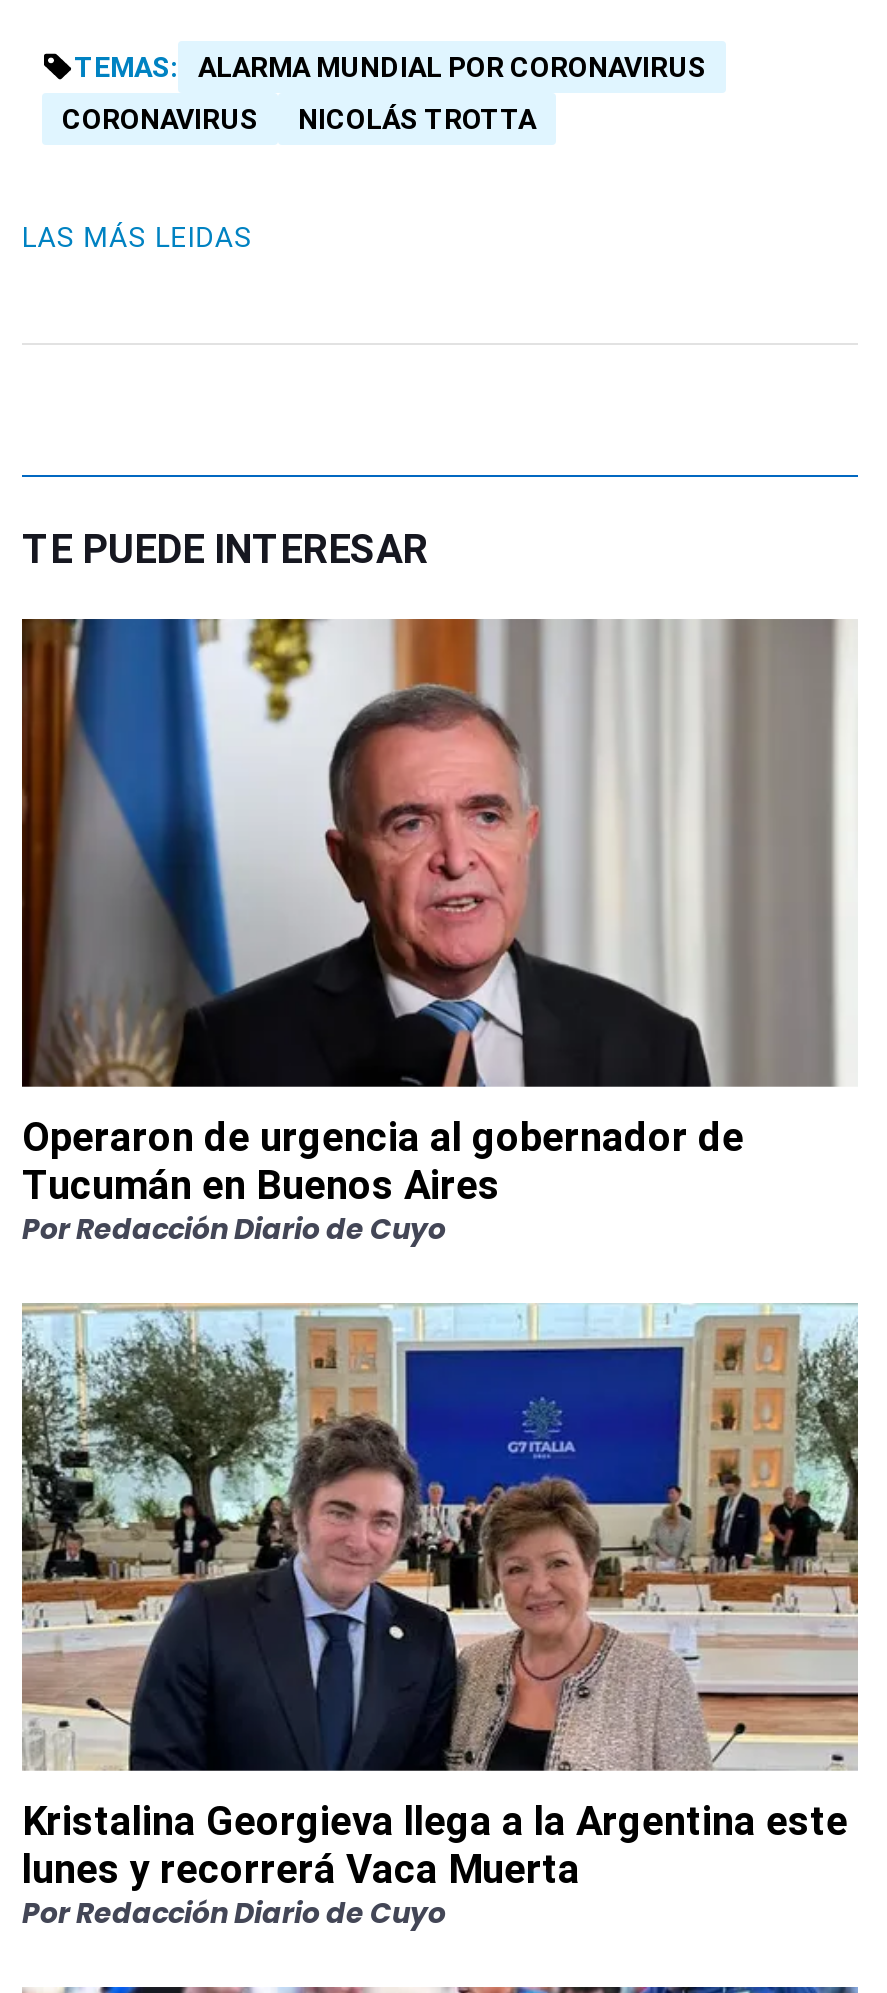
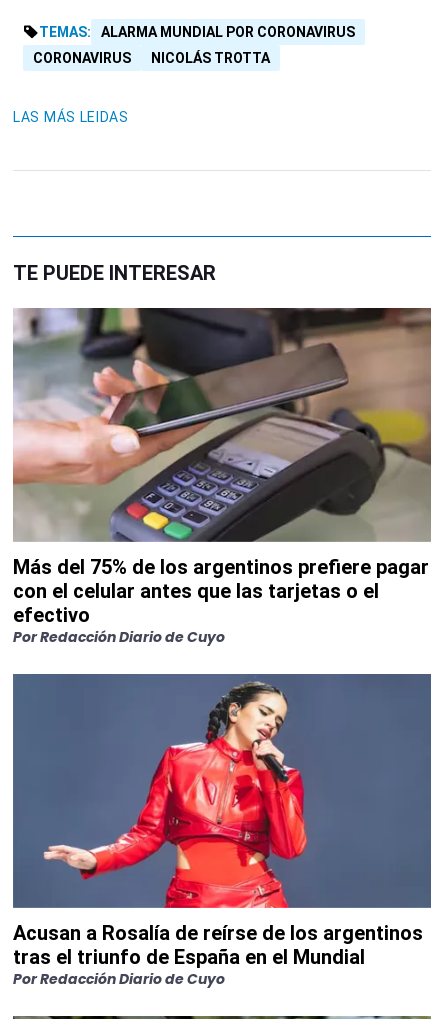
- [image]
- Operaron de urgencia al gobernador de
- Tucumán en Buenos Aires
+ [image]
+ Más del 75% de los argentinos prefiere pagar
+ con el celular antes que las tarjetas o el
+ efectivo

- [image]
- Kristalina Georgieva llega a la Argentina este
- lunes y recorrerá Vaca Muerta
+ [image]
+ Acusan a Rosalía de reírse de los argentinos
+ tras el triunfo de España en el Mundial
